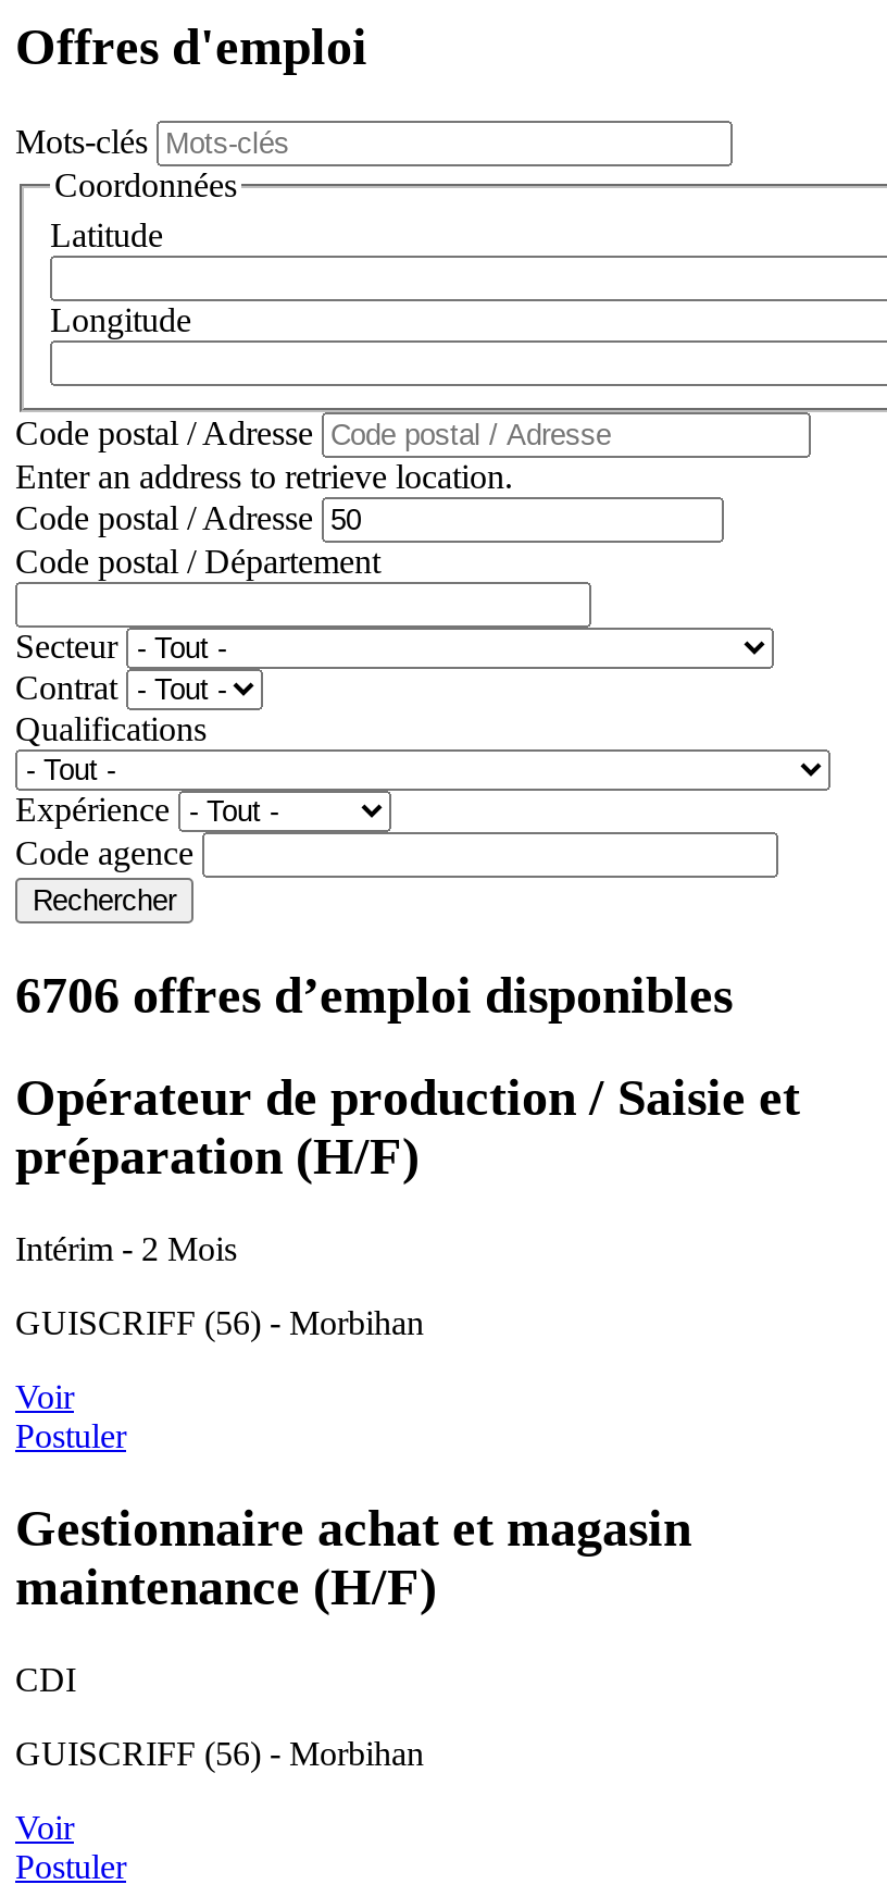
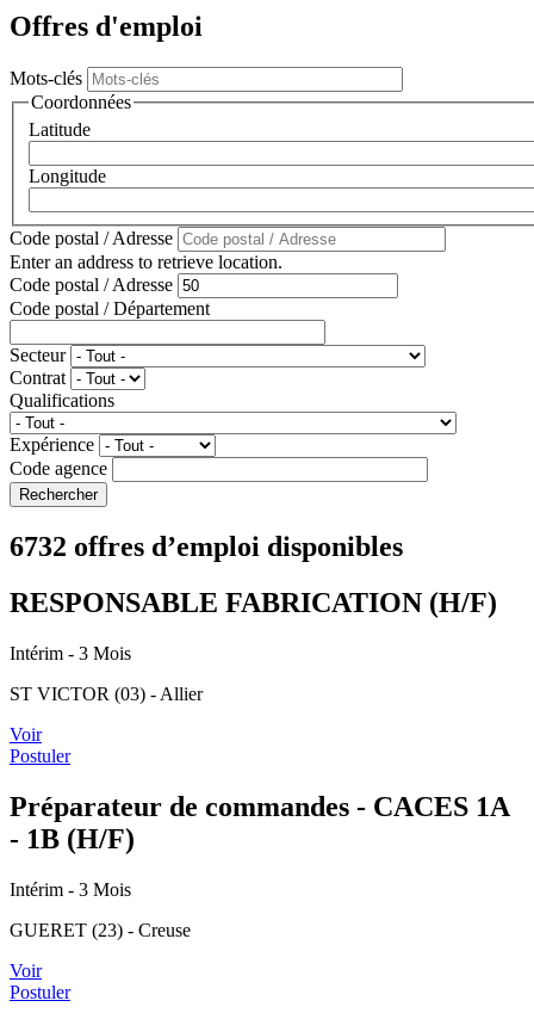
- 6706 offres d’emploi disponibles
+ 6732 offres d’emploi disponibles

- Opérateur de production / Saisie et
- préparation (H/F)
+ RESPONSABLE FABRICATION (H/F)

- Intérim - 2 Mois
+ Intérim - 3 Mois

- GUISCRIFF (56) - Morbihan
+ ST VICTOR (03) - Allier

- Gestionnaire achat et magasin
- maintenance (H/F)
+ Préparateur de commandes - CACES 1A
+ - 1B (H/F)

- CDI
+ Intérim - 3 Mois

- GUISCRIFF (56) - Morbihan
+ GUERET (23) - Creuse
